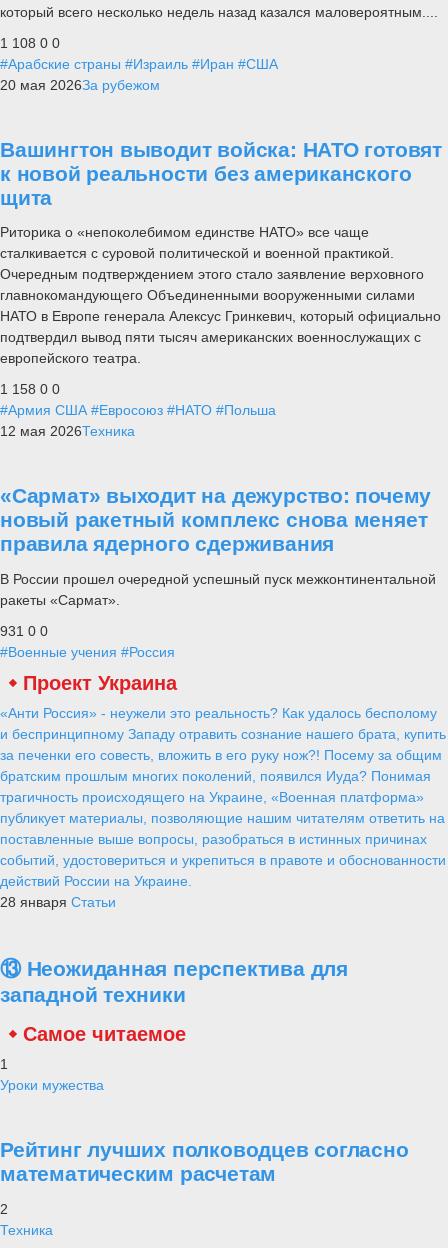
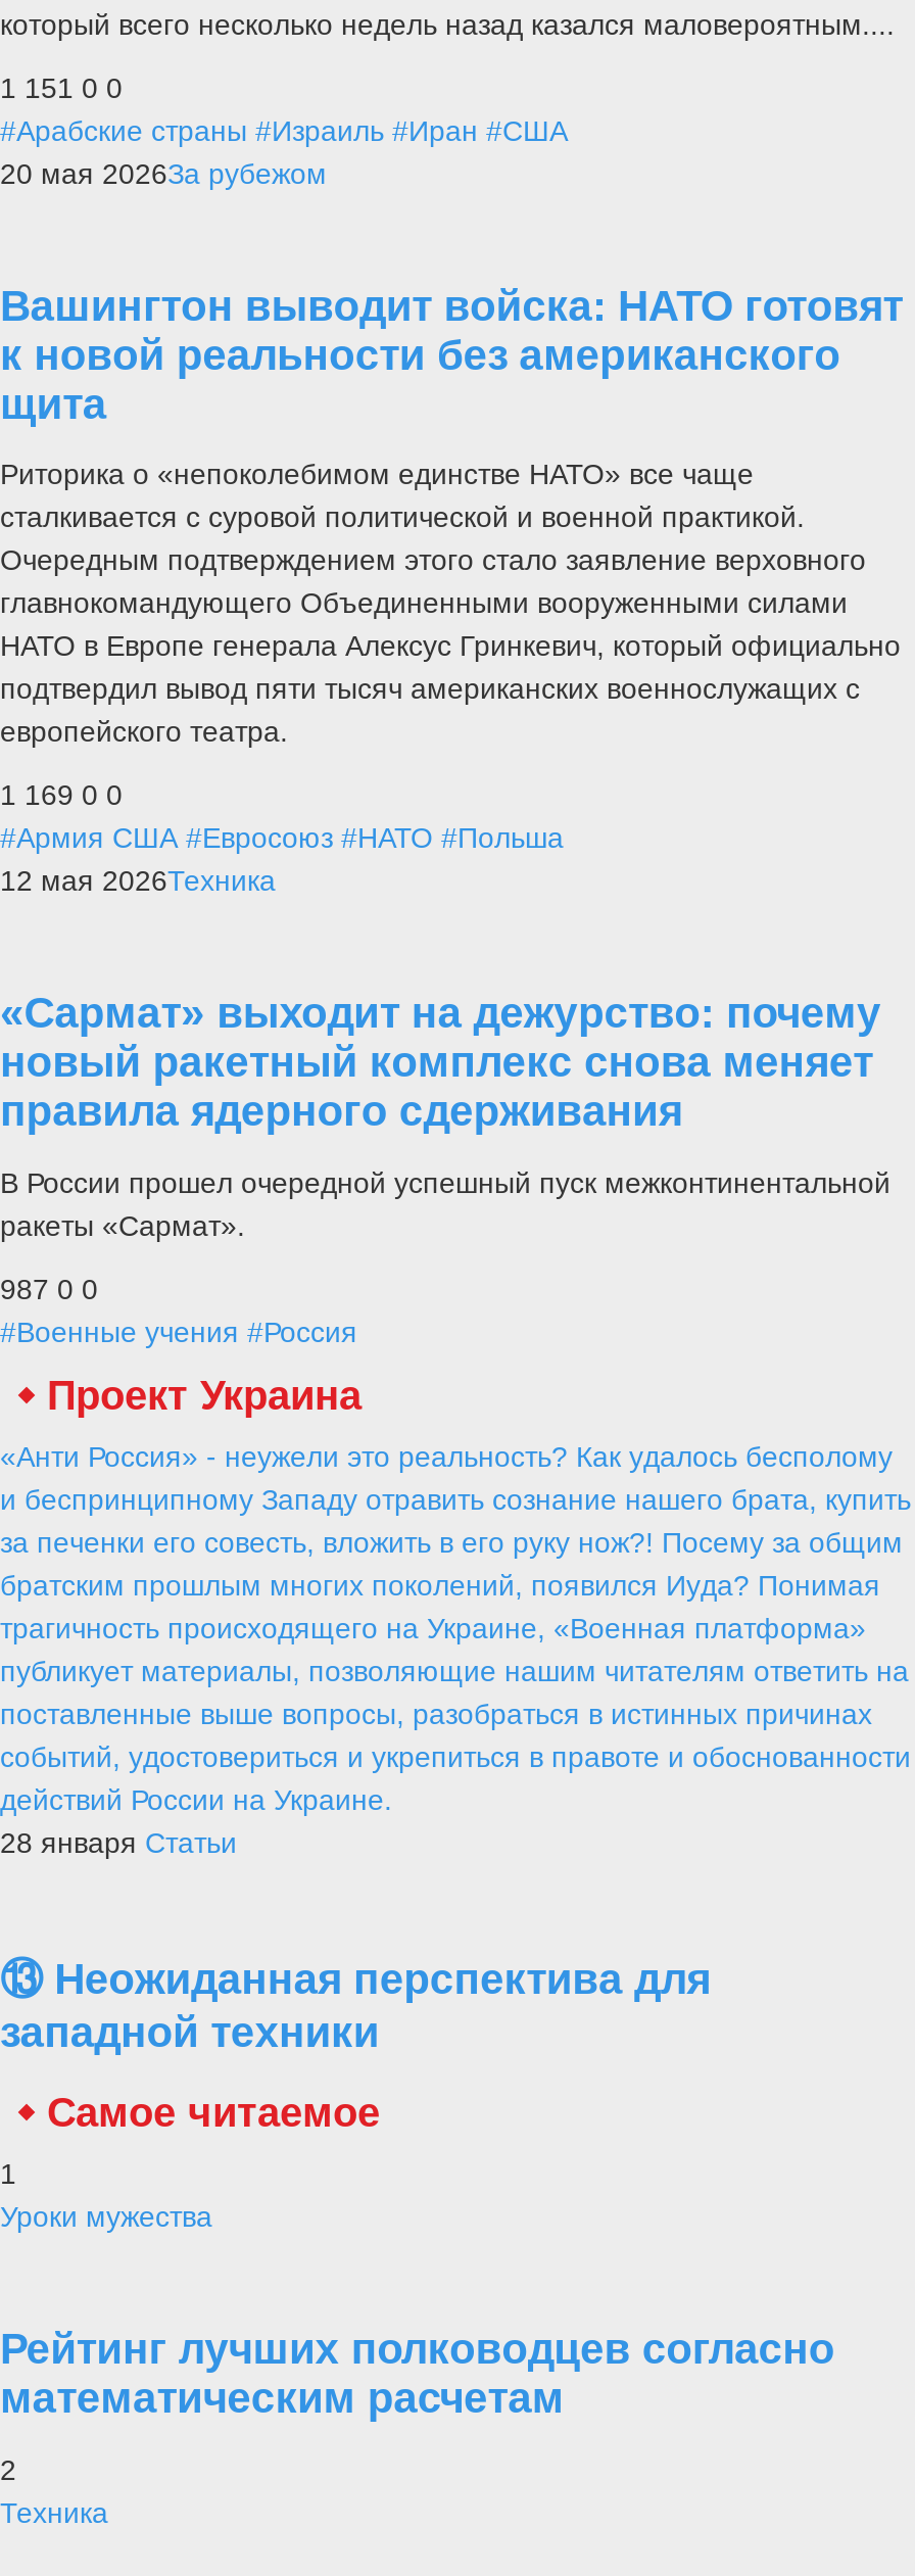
- 1 108 0 0
+ 1 151 0 0

- 1 158 0 0
+ 1 169 0 0

- 931 0 0
+ 987 0 0
